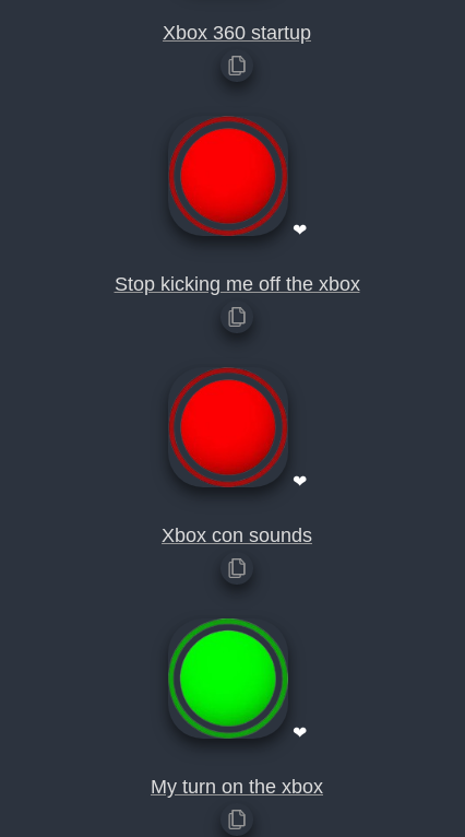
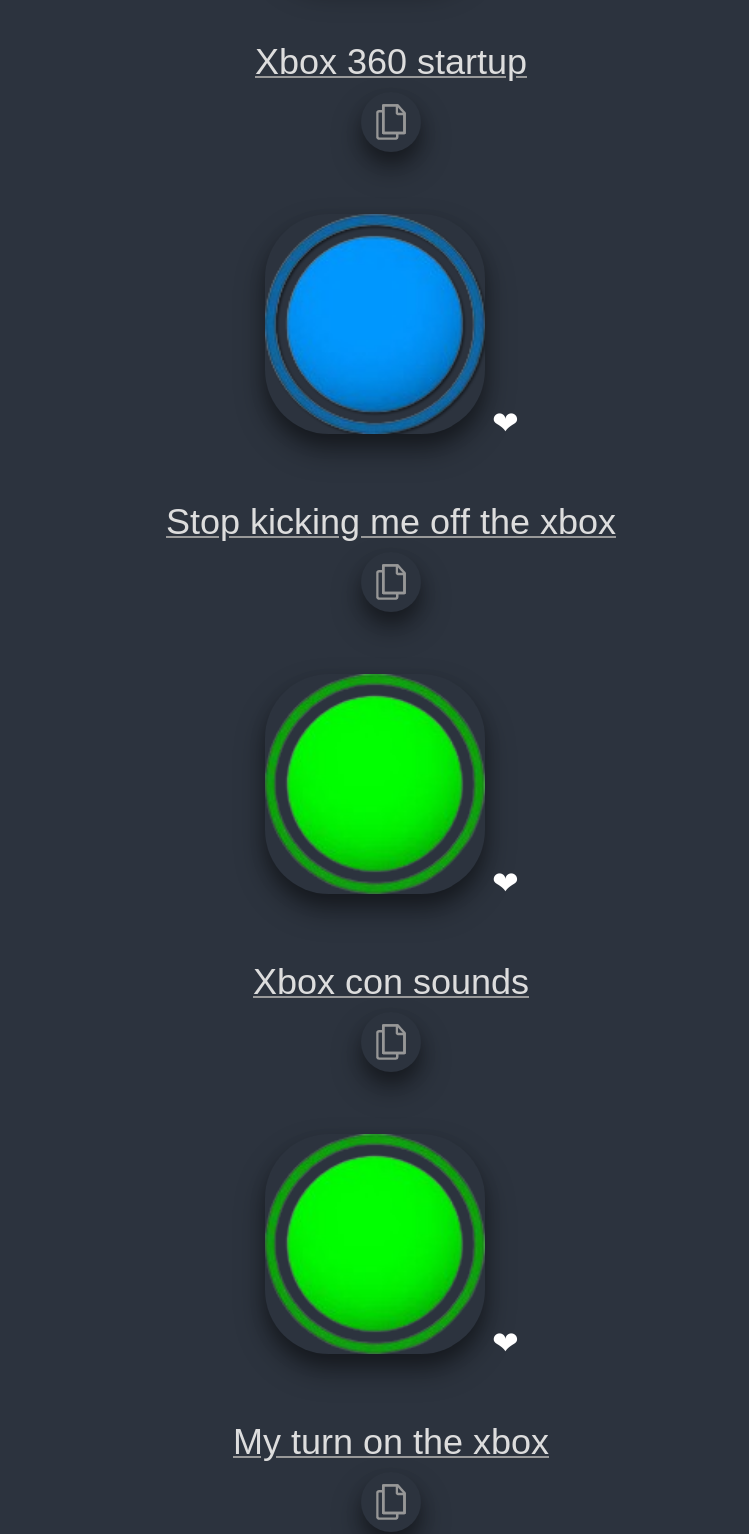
- [image]
+ [image]

- [image]
+ [image]
